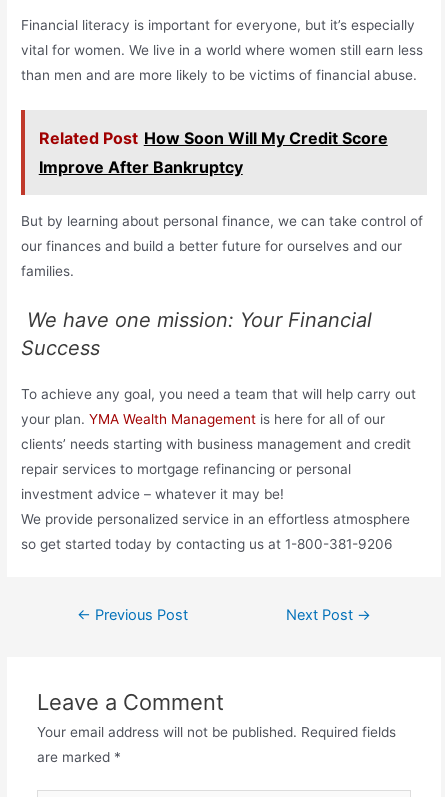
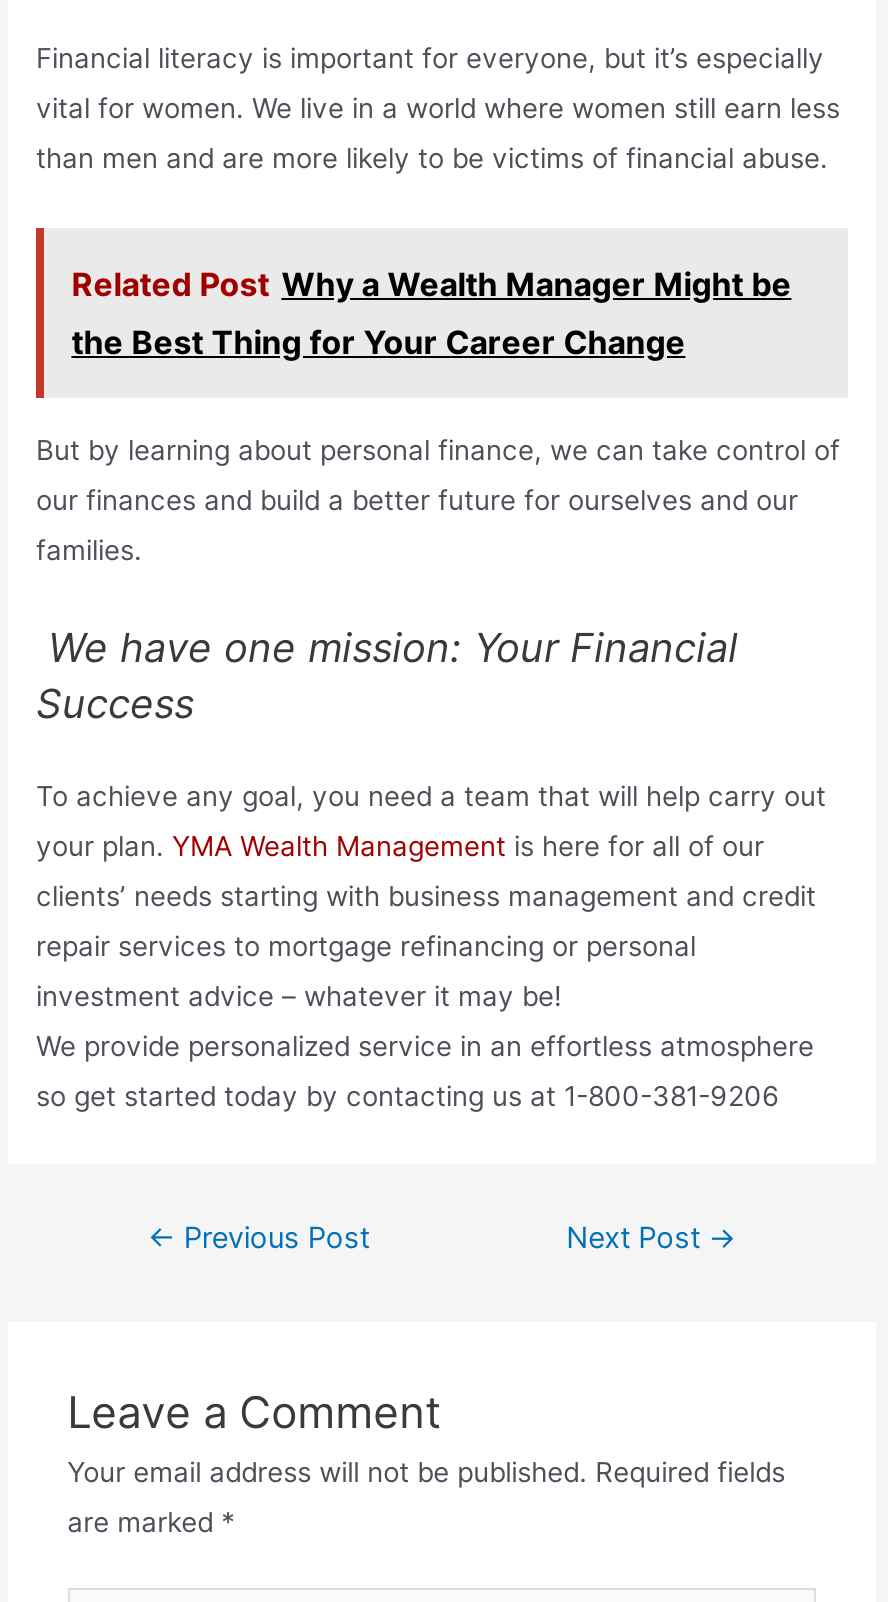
- Related Post How Soon Will My Credit Score
- Improve After Bankruptcy
+ Related Post Why a Wealth Manager Might be
+ the Best Thing for Your Career Change
